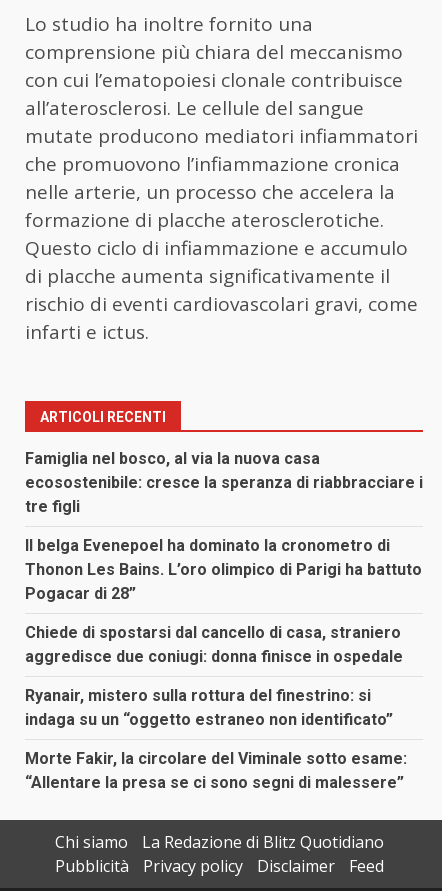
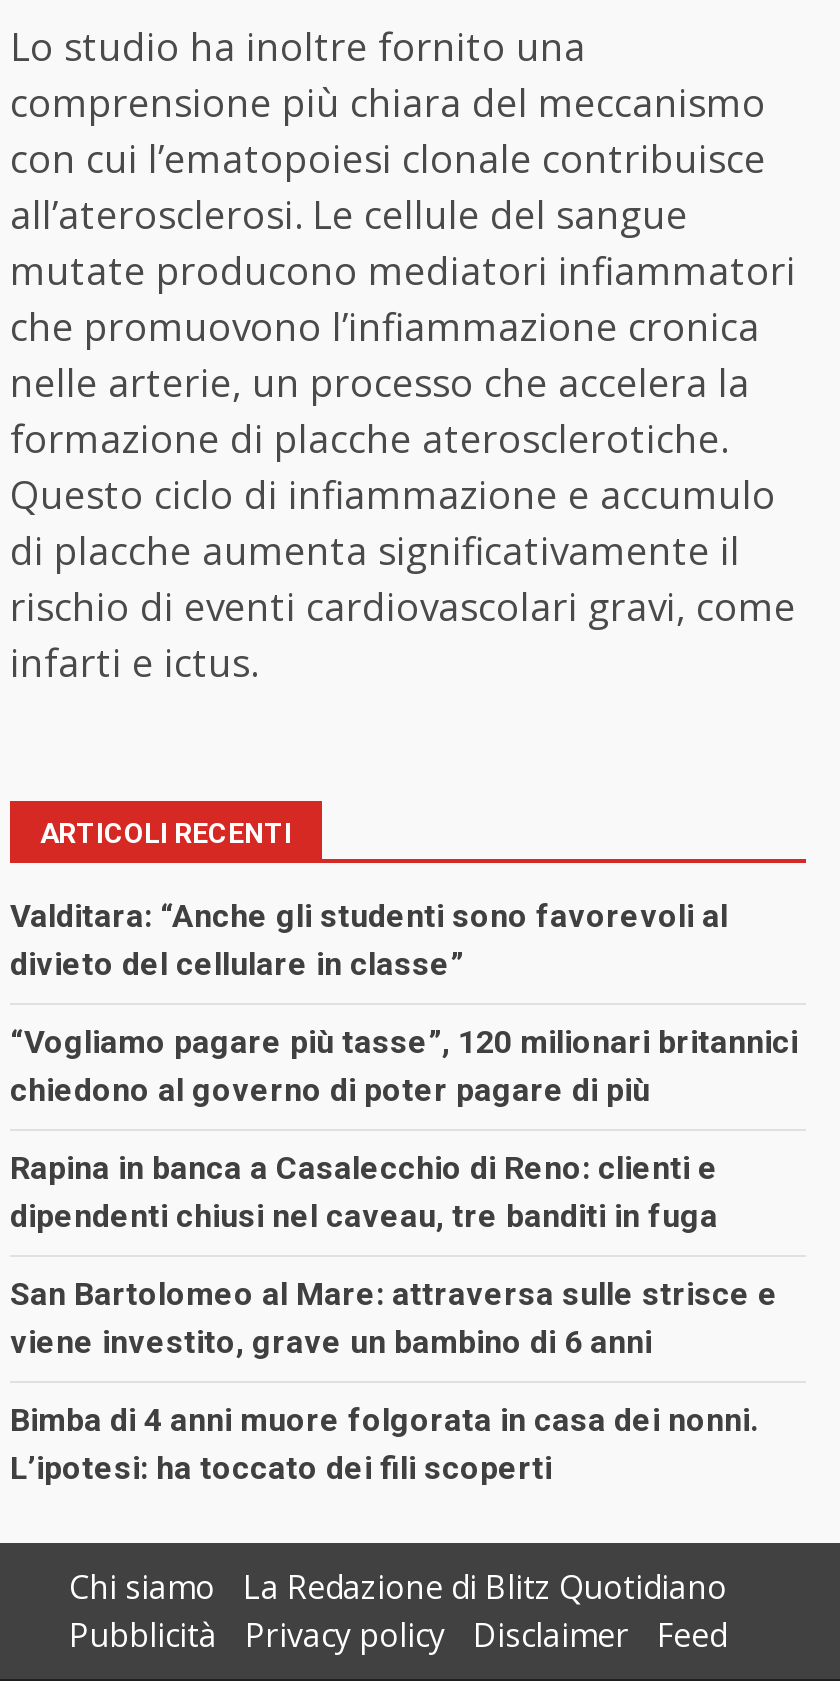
- Famiglia nel bosco, al via la nuova casa
- ecosostenibile: cresce la speranza di riabbracciare i
- tre figli
+ Valditara: “Anche gli studenti sono favorevoli al
+ divieto del cellulare in classe”

- Il belga Evenepoel ha dominato la cronometro di
- Thonon Les Bains. L’oro olimpico di Parigi ha battuto
- Pogacar di 28”
+ “Vogliamo pagare più tasse”, 120 milionari britannici
+ chiedono al governo di poter pagare di più

- Chiede di spostarsi dal cancello di casa, straniero
- aggredisce due coniugi: donna finisce in ospedale
+ Rapina in banca a Casalecchio di Reno: clienti e
+ dipendenti chiusi nel caveau, tre banditi in fuga

- Ryanair, mistero sulla rottura del finestrino: si
- indaga su un “oggetto estraneo non identificato”
+ San Bartolomeo al Mare: attraversa sulle strisce e
+ viene investito, grave un bambino di 6 anni

- Morte Fakir, la circolare del Viminale sotto esame:
- “Allentare la presa se ci sono segni di malessere”
+ Bimba di 4 anni muore folgorata in casa dei nonni.
+ L’ipotesi: ha toccato dei fili scoperti
